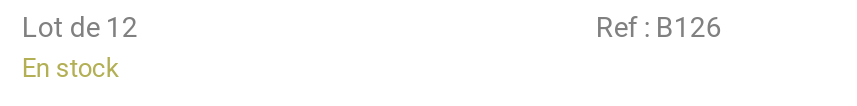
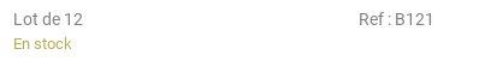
- Ref : B126
+ Ref : B121
